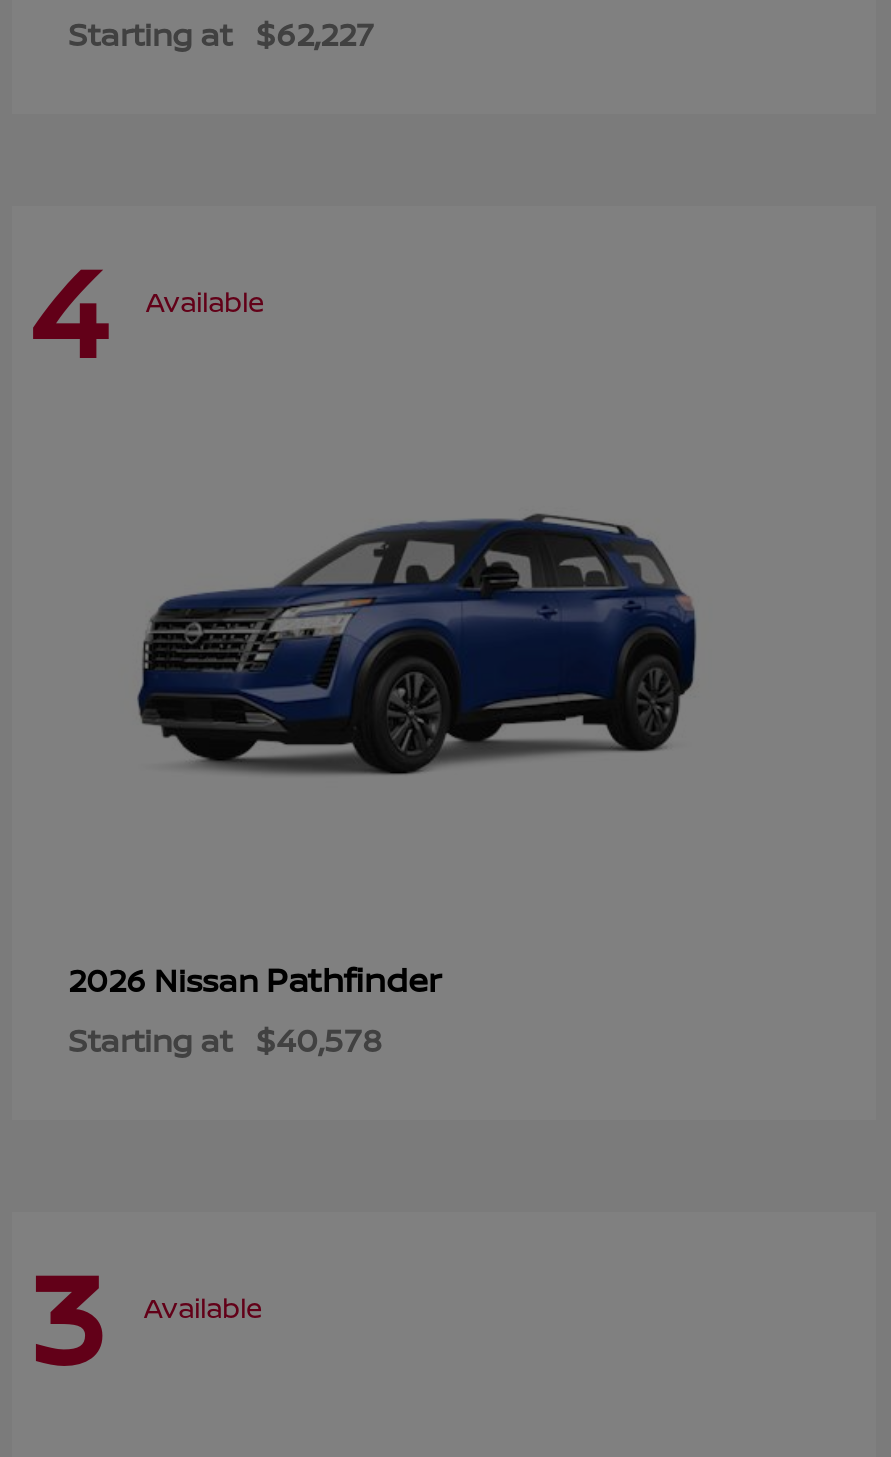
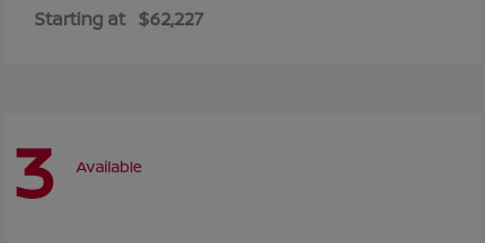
- 4
- Available

- [image]

- 2026 Nissan Pathfinder
- Starting at $40,578
